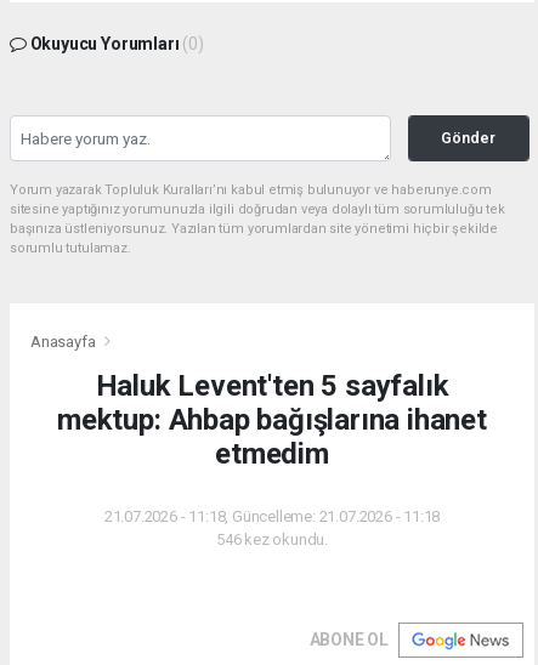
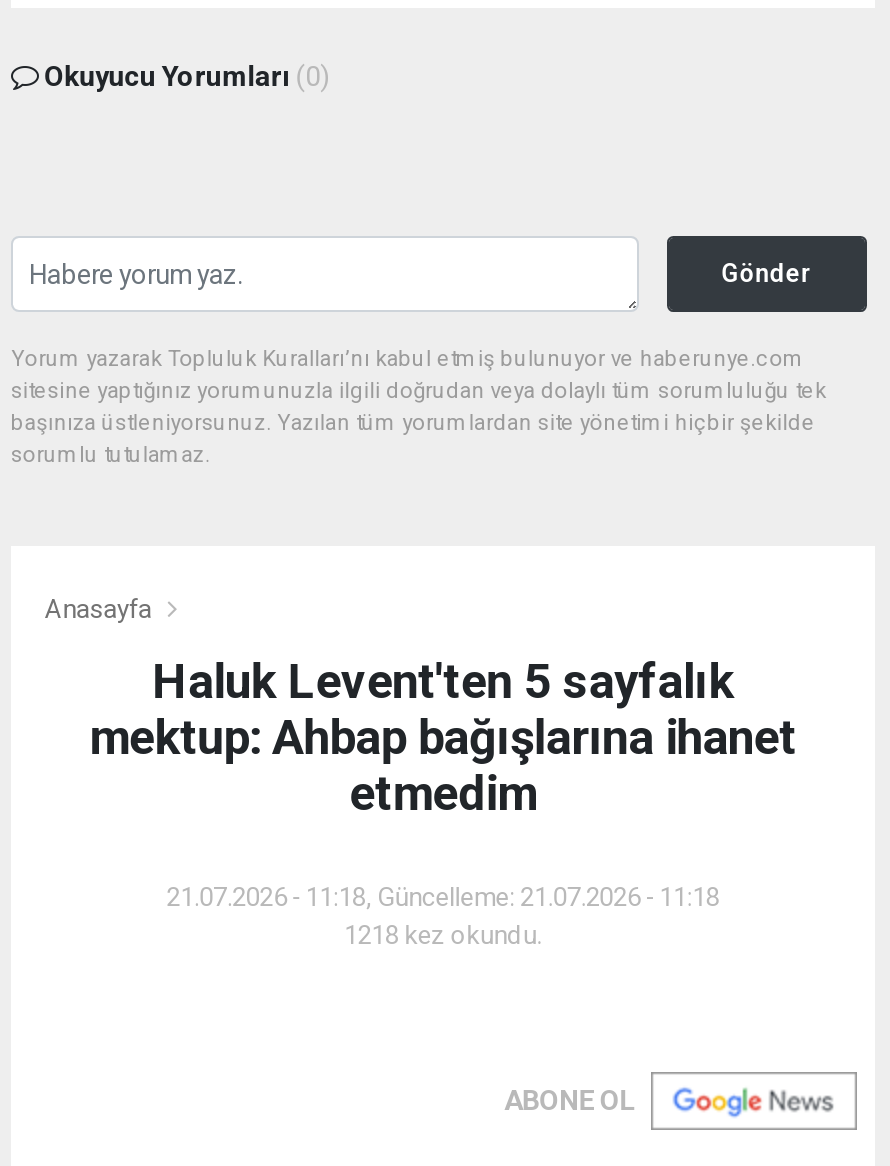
- 546 kez okundu.
+ 1218 kez okundu.
